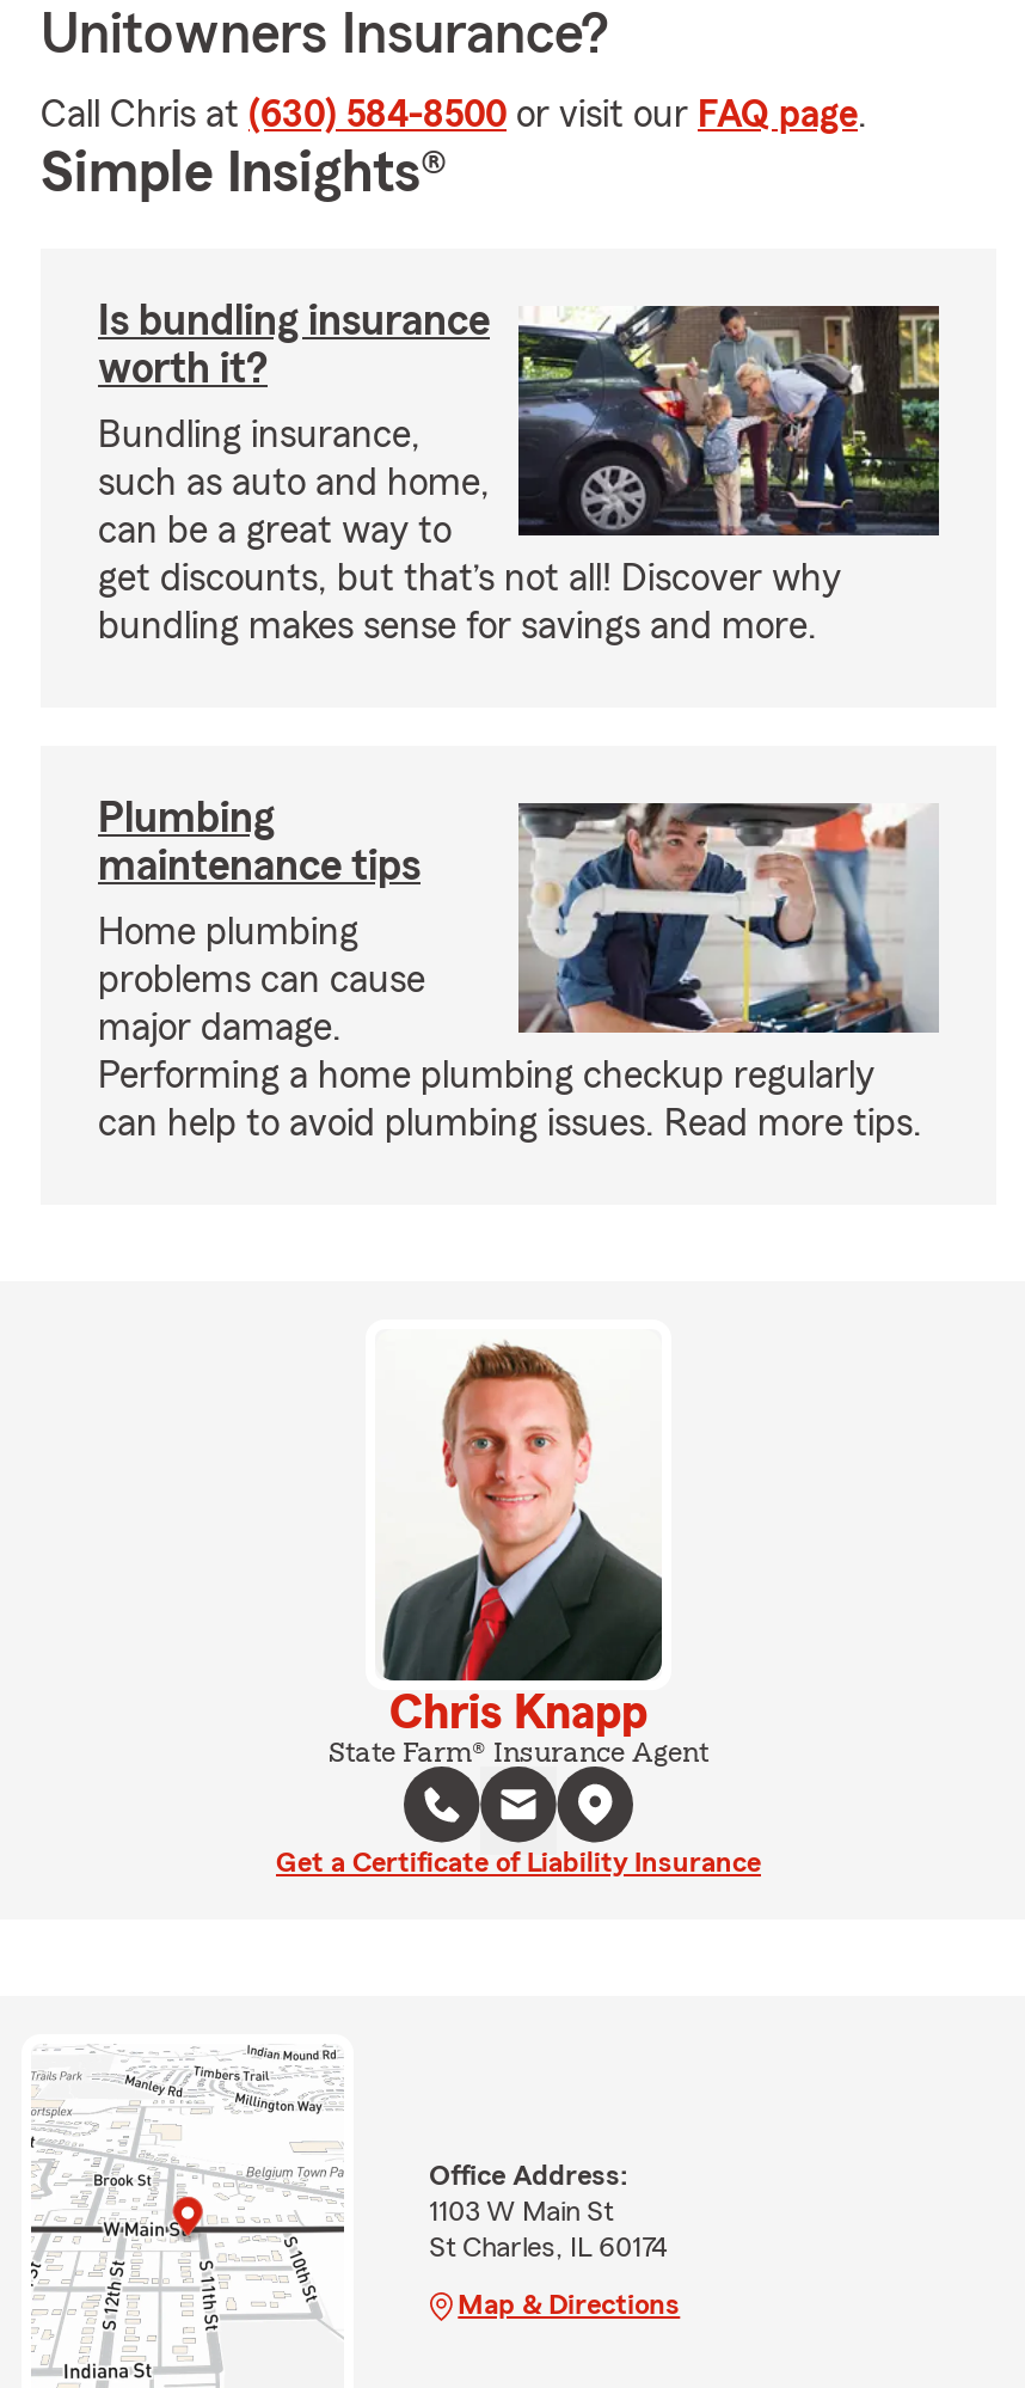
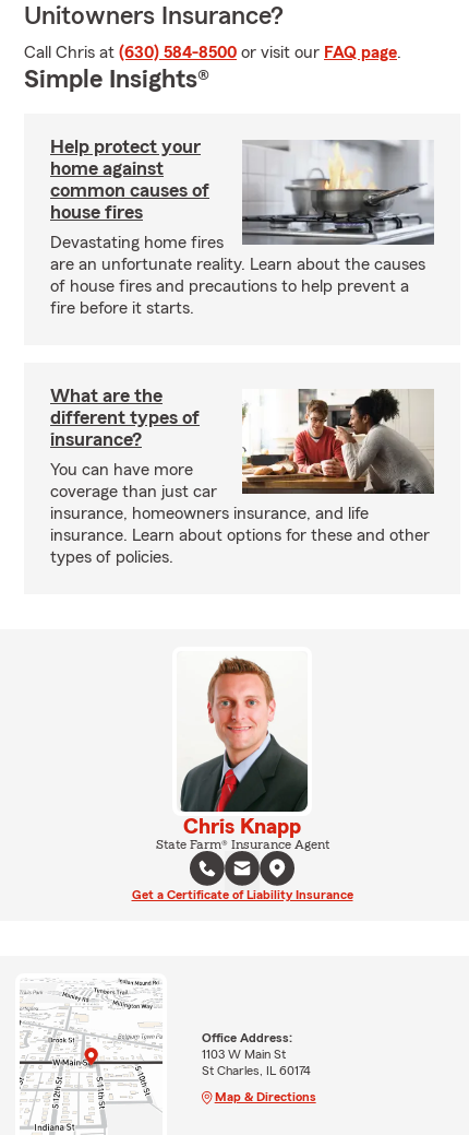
- Is bundling insurance
- worth it?
+ Help protect your
+ home against
+ common causes of
+ house fires

- [image]
- Bundling insurance,
- such as auto and home,
- can be a great way to
- get discounts, but that’s not all! Discover why
- bundling makes sense for savings and more.
+ [image]
+ Devastating home fires
+ are an unfortunate reality. Learn about the causes
+ of house fires and precautions to help prevent a
+ fire before it starts.

- Plumbing
- maintenance tips
+ What are the
+ different types of
+ insurance?

- [image]
- Home plumbing
- problems can cause
- major damage.
- Performing a home plumbing checkup regularly
- can help to avoid plumbing issues. Read more tips.
+ [image]
+ You can have more
+ coverage than just car
+ insurance, homeowners insurance, and life
+ insurance. Learn about options for these and other
+ types of policies.
